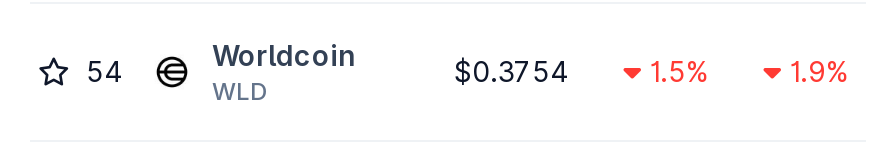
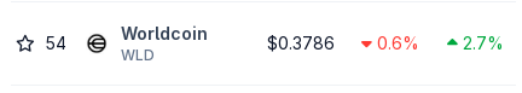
- $0.3754
+ $0.3786

- 1.5%
+ 0.6%

- 1.9%
+ 2.7%
